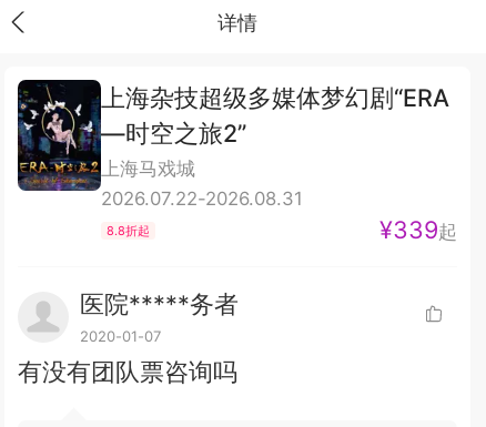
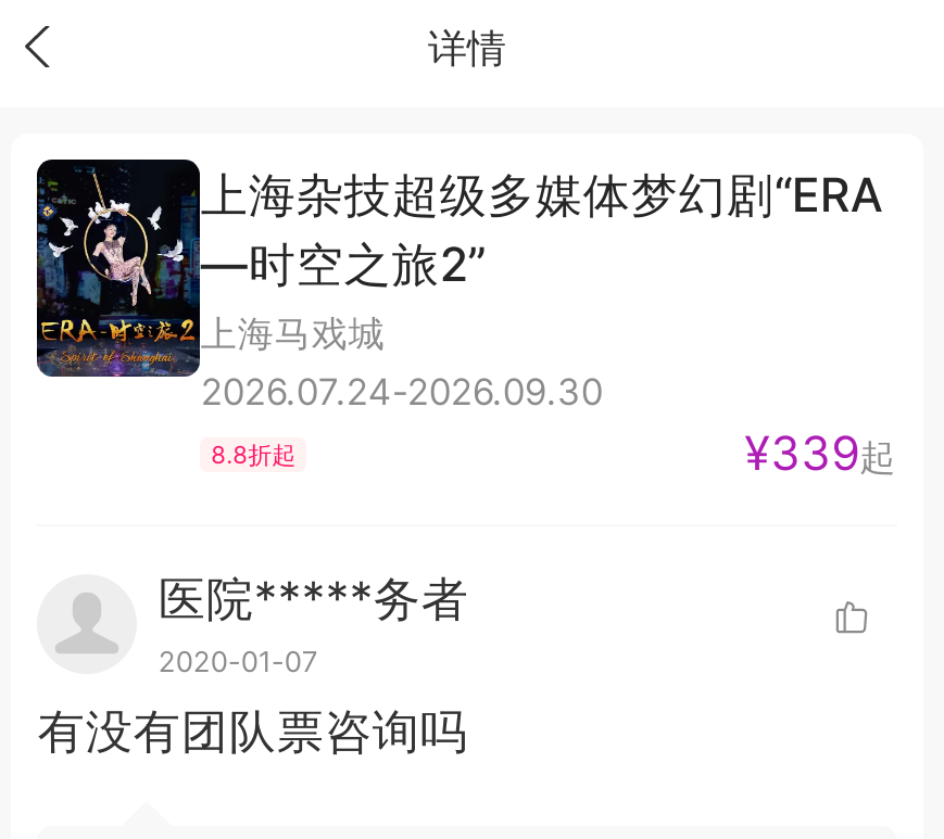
- 2026.07.22-2026.08.31
+ 2026.07.24-2026.09.30
